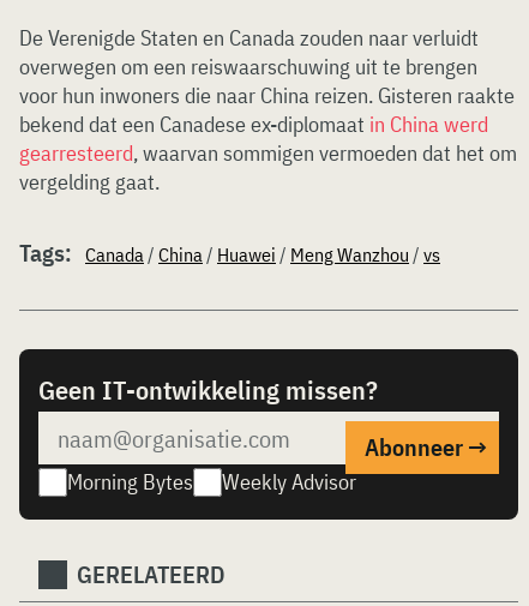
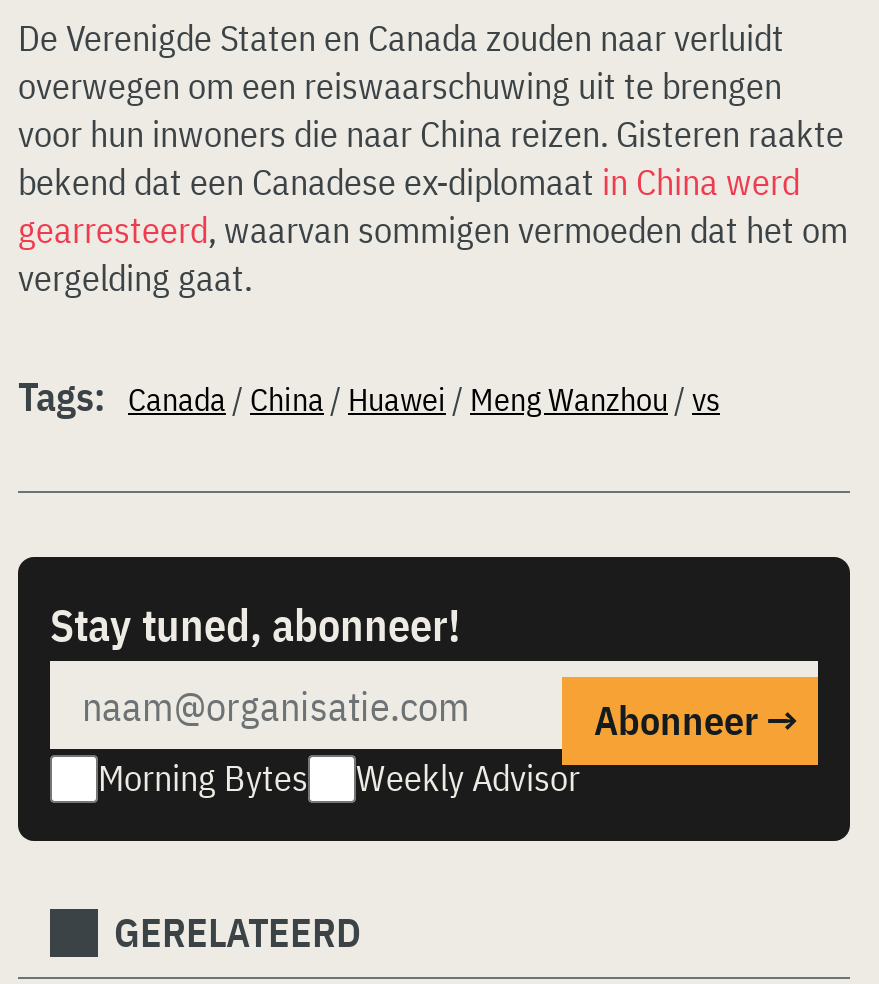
- Geen IT-ontwikkeling missen?
+ Stay tuned, abonneer!
